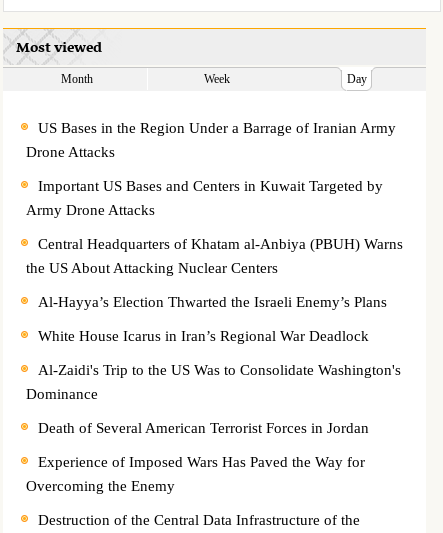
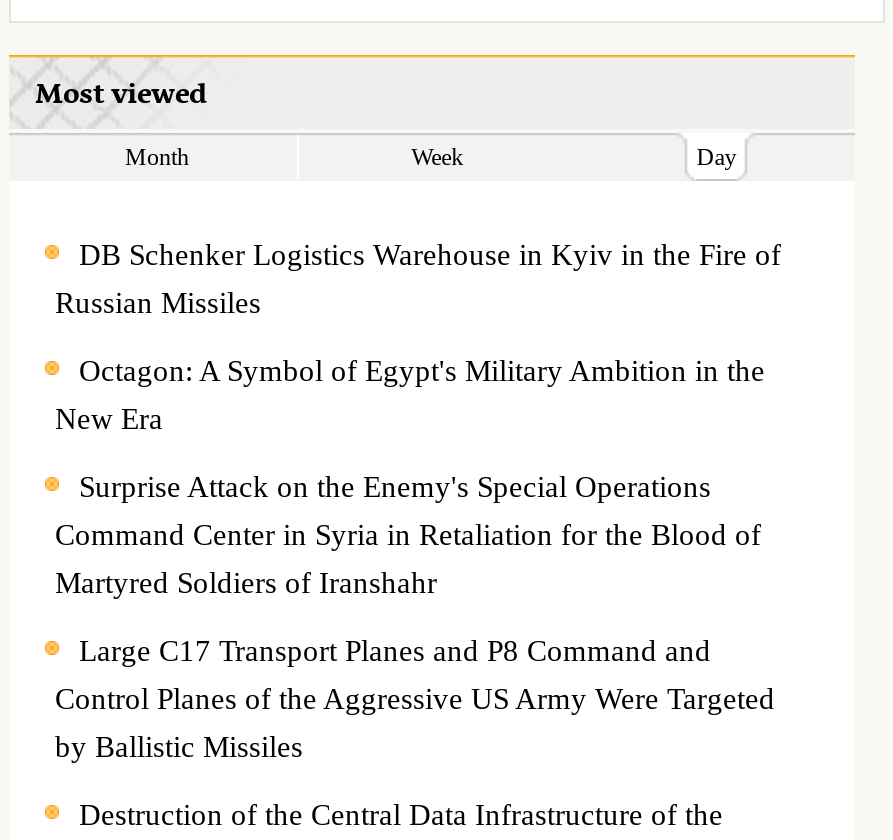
- US Bases in the Region Under a Barrage of Iranian Army
- Drone Attacks
- Important US Bases and Centers in Kuwait Targeted by
- Army Drone Attacks
- Central Headquarters of Khatam al-Anbiya (PBUH) Warns
- the US About Attacking Nuclear Centers
- Al-Hayya’s Election Thwarted the Israeli Enemy’s Plans
- White House Icarus in Iran’s Regional War Deadlock
- Al-Zaidi's Trip to the US Was to Consolidate Washington's
- Dominance
- Death of Several American Terrorist Forces in Jordan
- Experience of Imposed Wars Has Paved the Way for
- Overcoming the Enemy
+ DB Schenker Logistics Warehouse in Kyiv in the Fire of
+ Russian Missiles
+ Octagon: A Symbol of Egypt's Military Ambition in the
+ New Era
+ Surprise Attack on the Enemy's Special Operations
+ Command Center in Syria in Retaliation for the Blood of
+ Martyred Soldiers of Iranshahr
+ Large C17 Transport Planes and P8 Command and
+ Control Planes of the Aggressive US Army Were Targeted
+ by Ballistic Missiles
